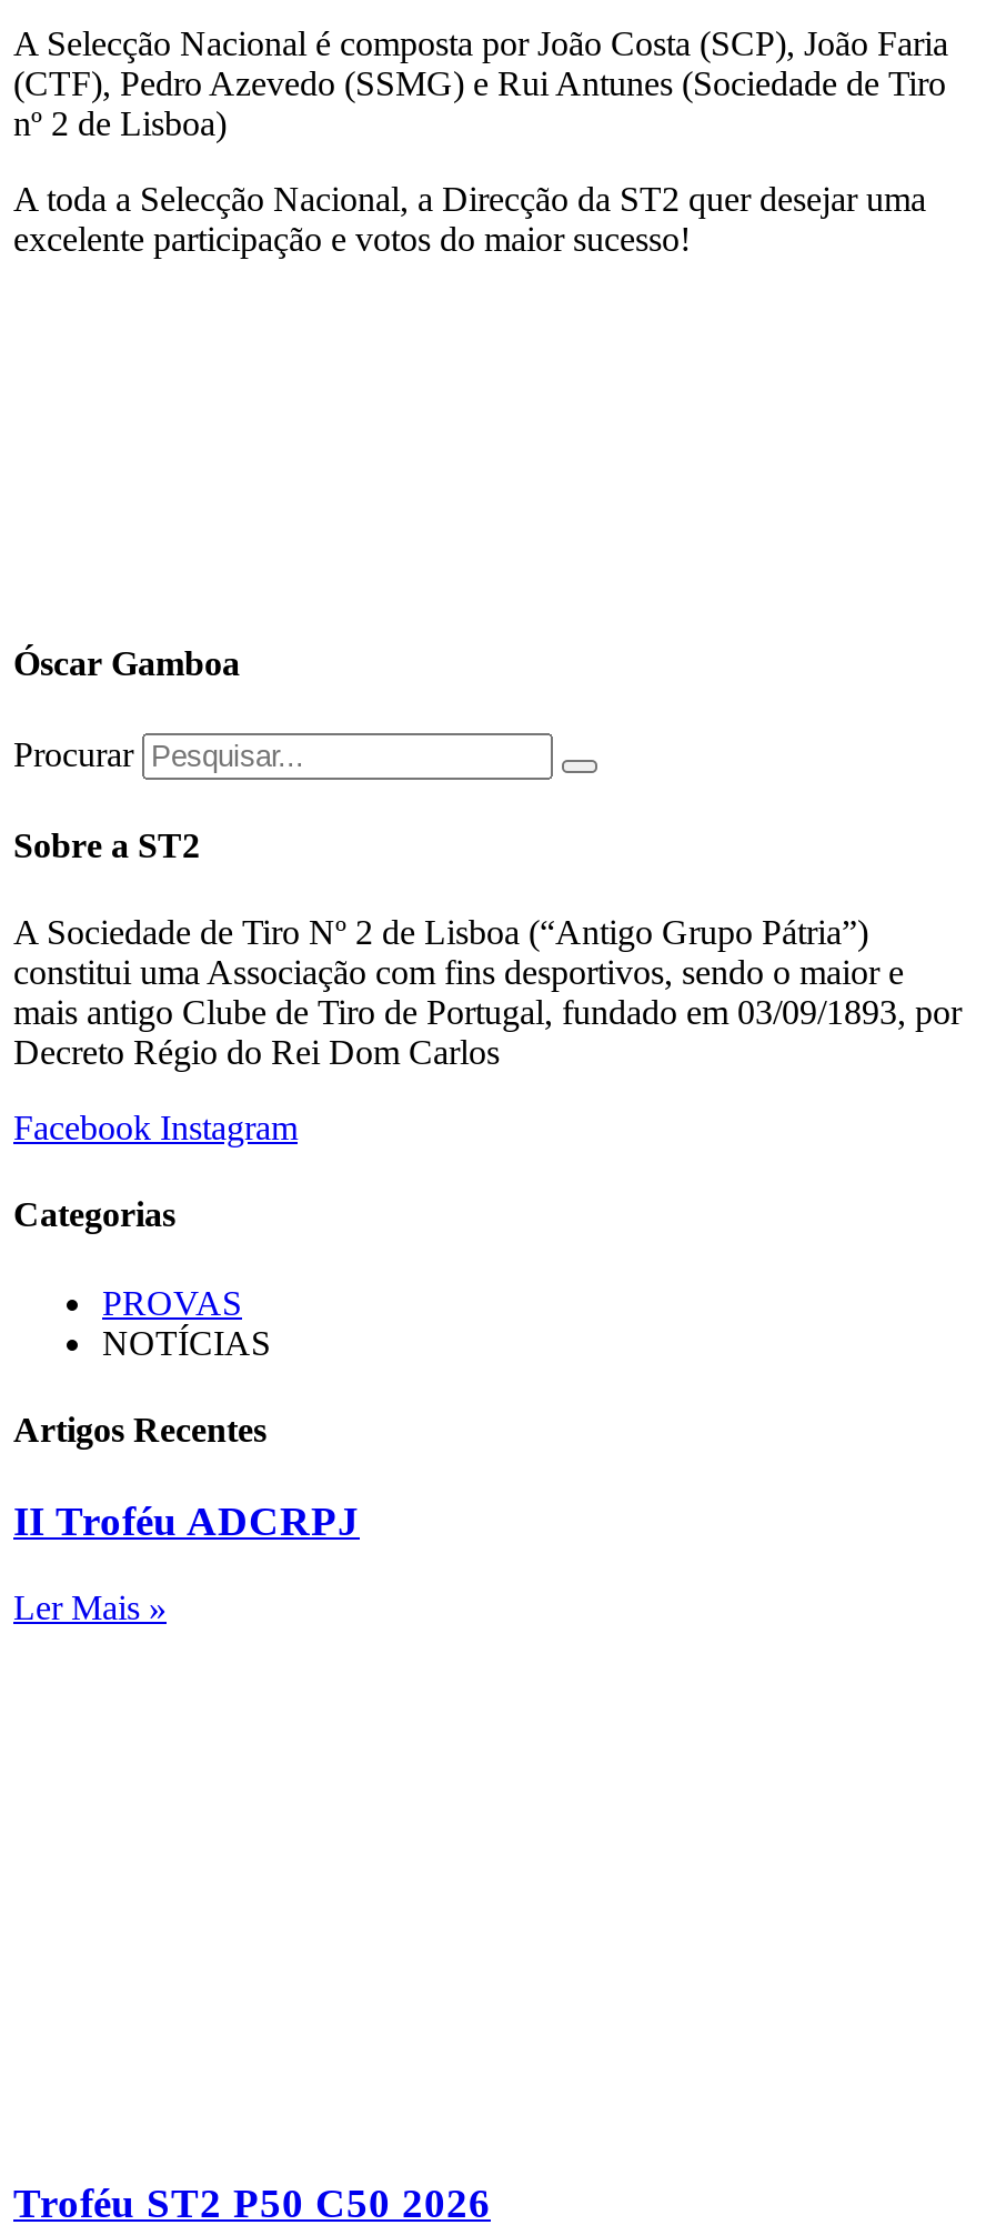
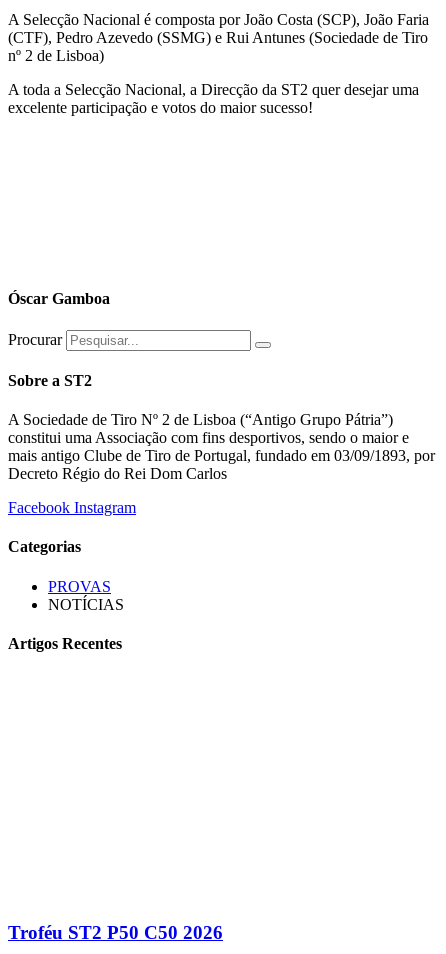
- II Troféu ADCRPJ
- Ler Mais »
